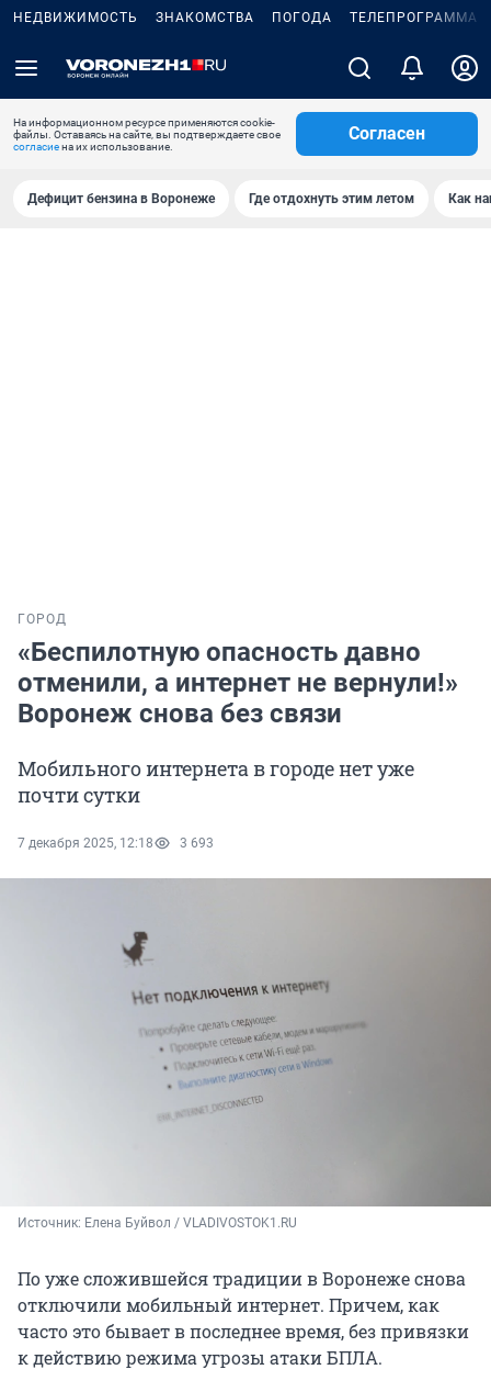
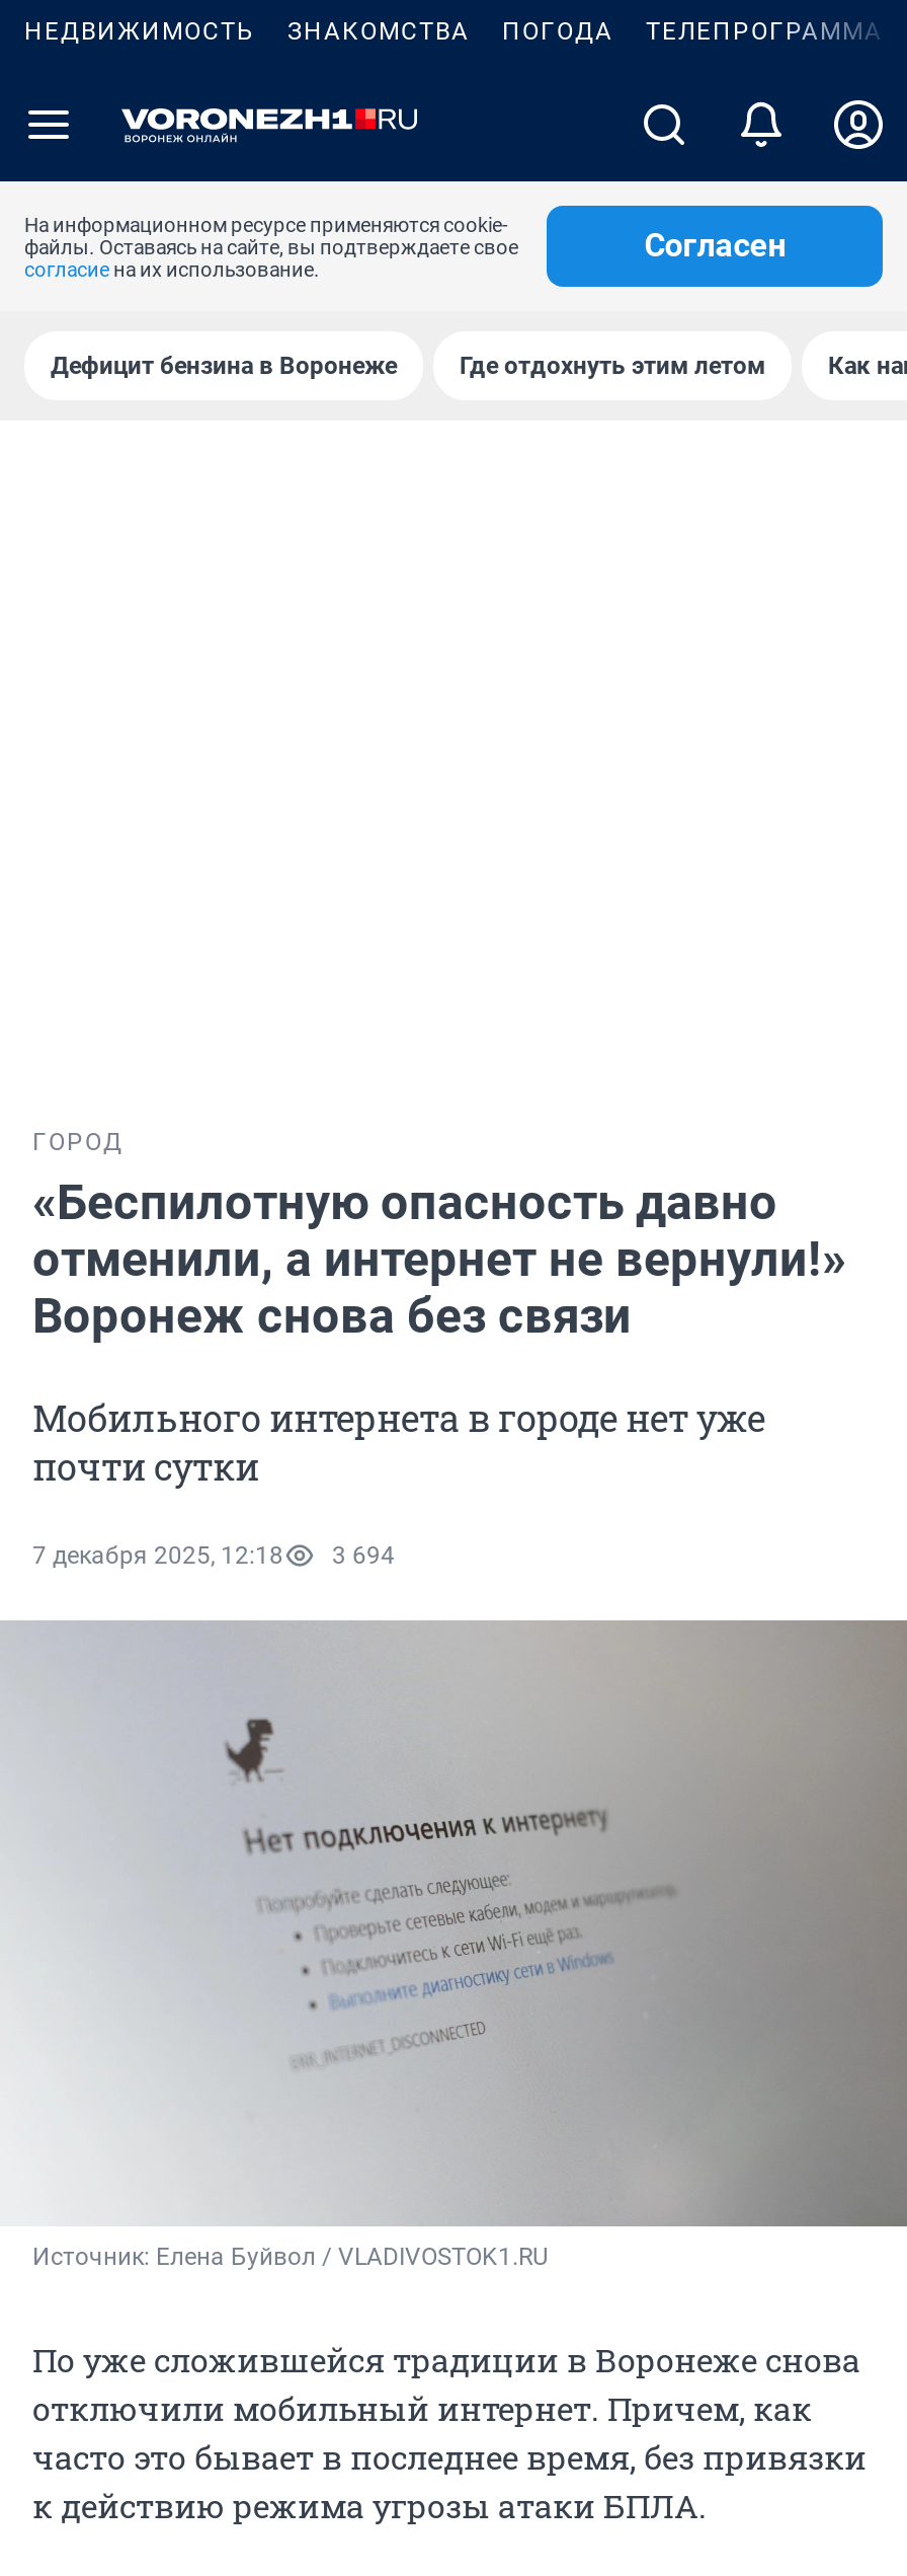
- 7 декабря 2025, 12:18 3 693
+ 7 декабря 2025, 12:18 3 694
